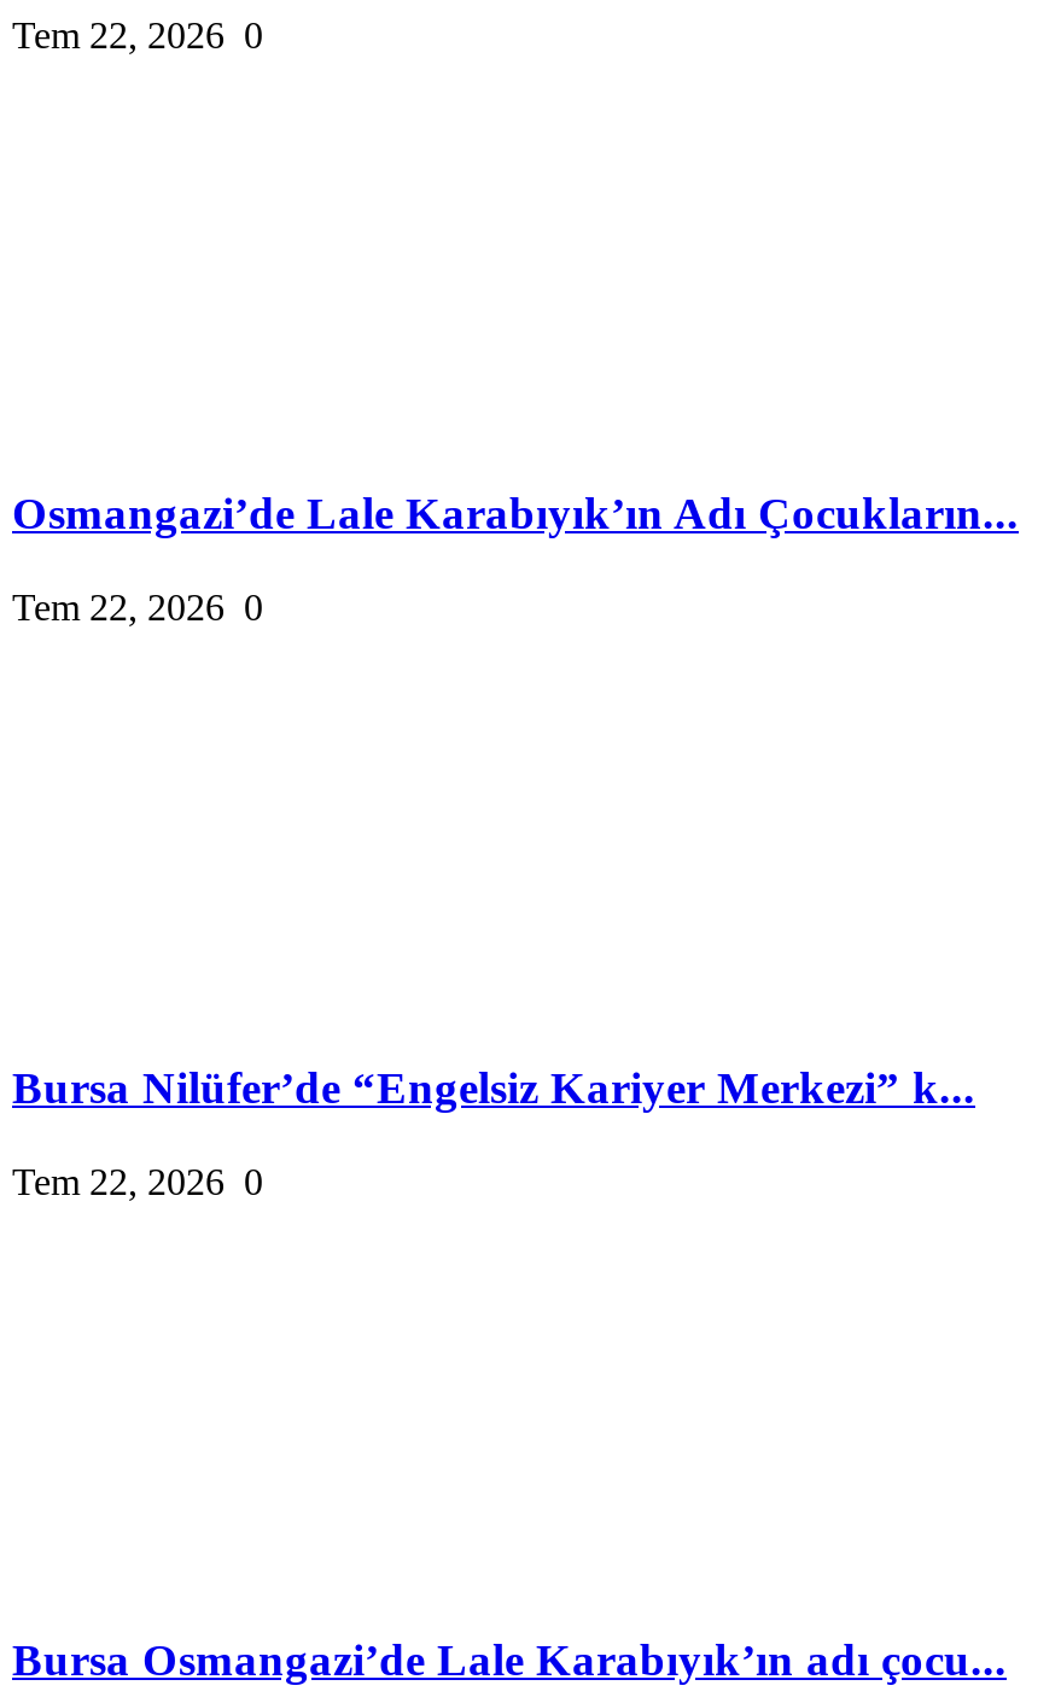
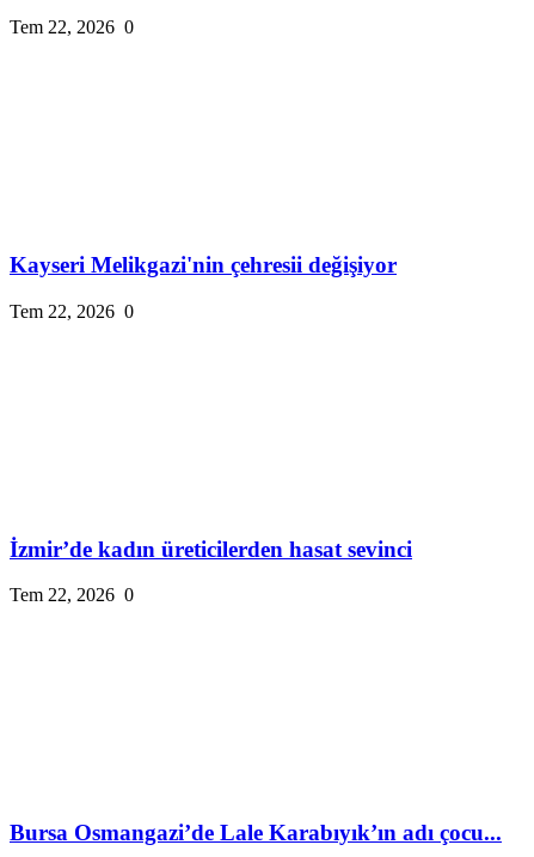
- Osmangazi’de Lale Karabıyık’ın Adı Çocukların...
+ Kayseri Melikgazi'nin çehresii değişiyor

- Bursa Nilüfer’de “Engelsiz Kariyer Merkezi” k...
+ İzmir’de kadın üreticilerden hasat sevinci
